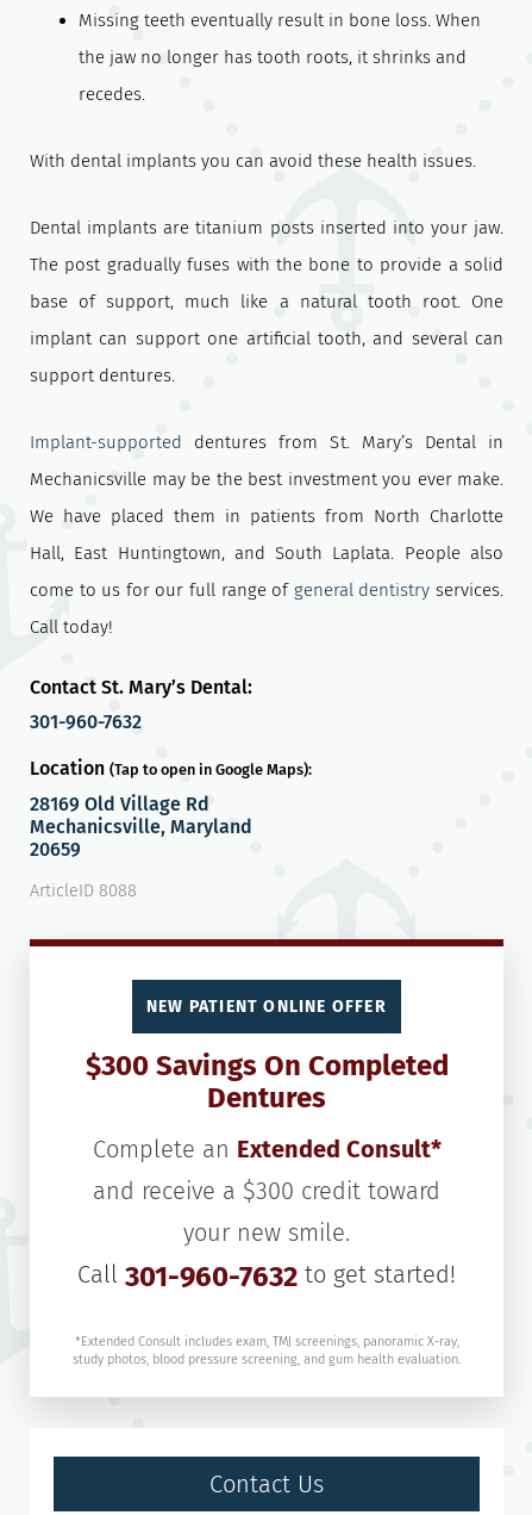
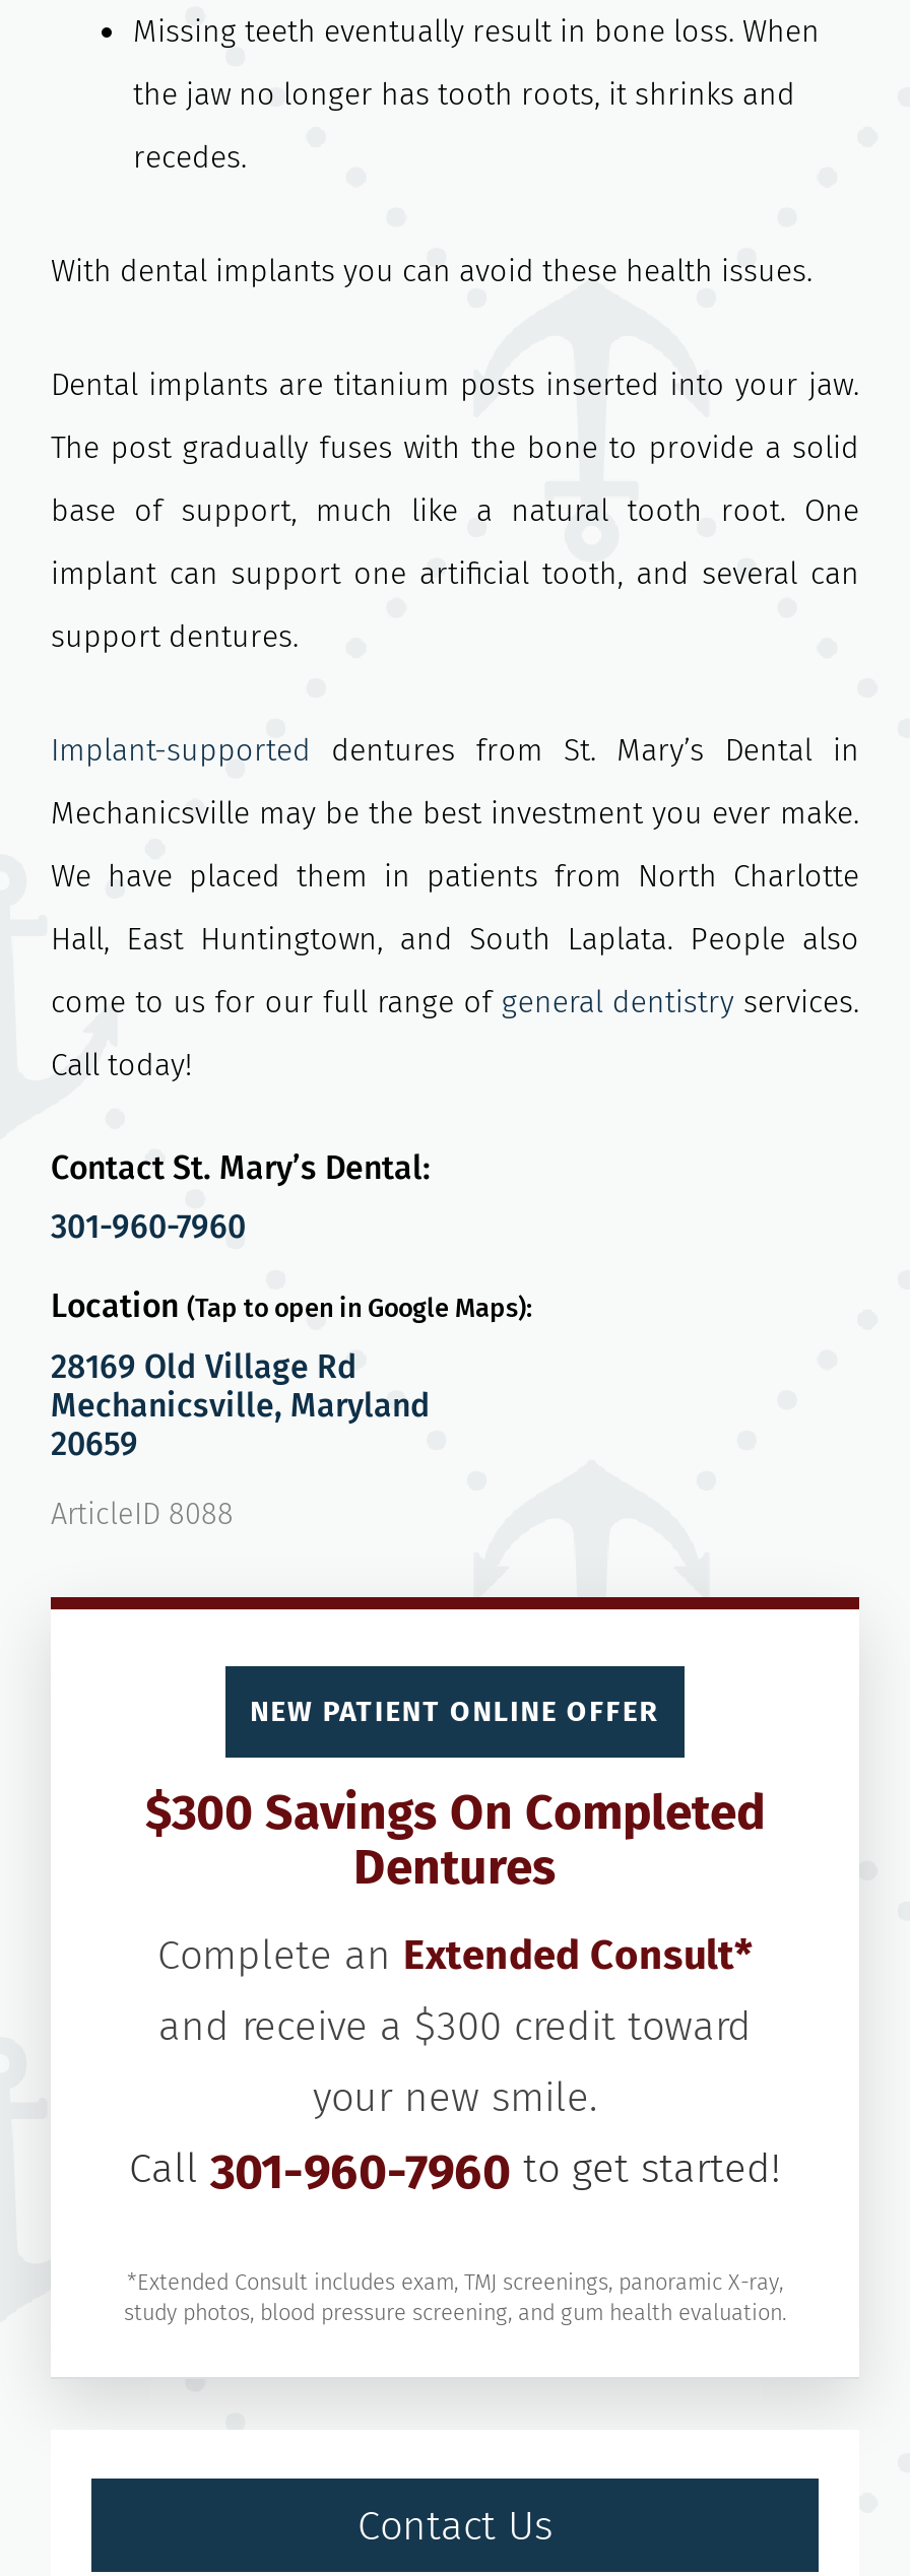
- 301-960-7632
+ 301-960-7960

- Call 301-960-7632 to get started!
+ Call 301-960-7960 to get started!
